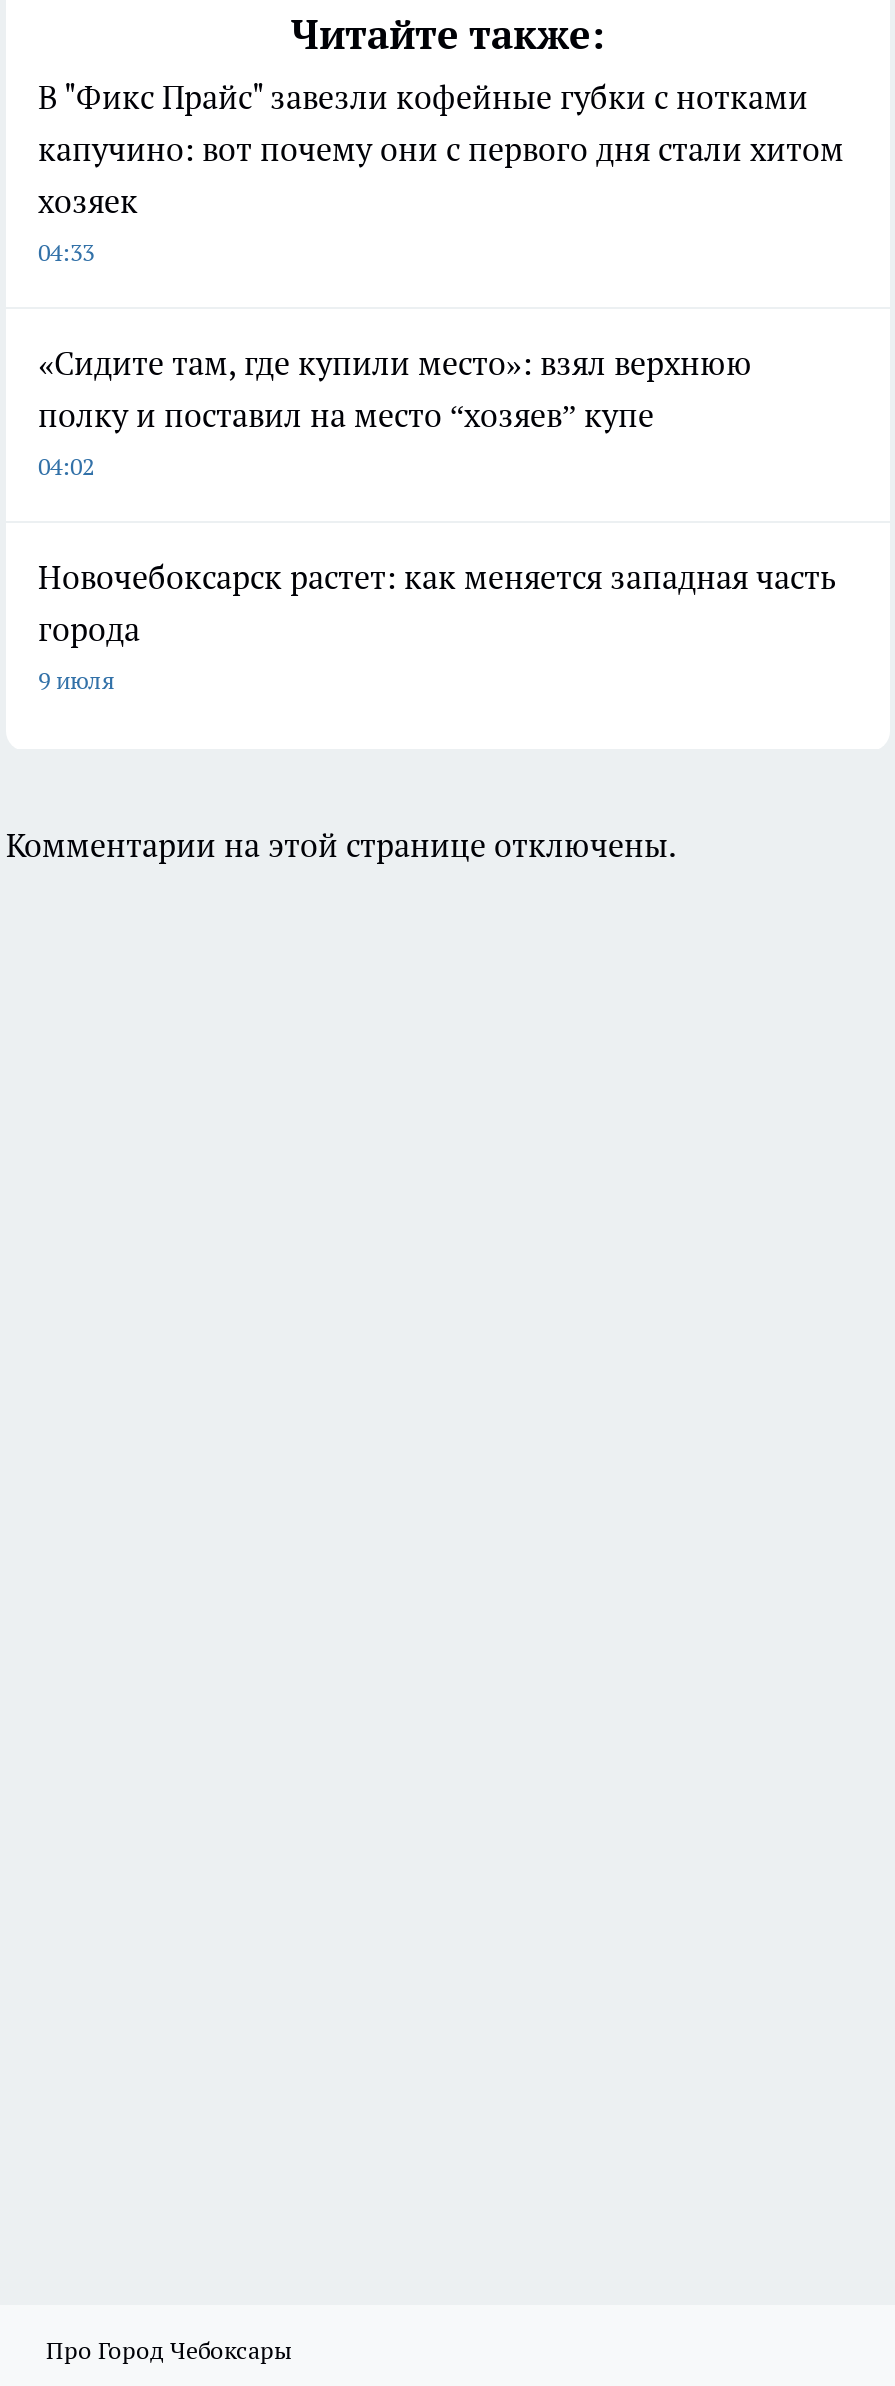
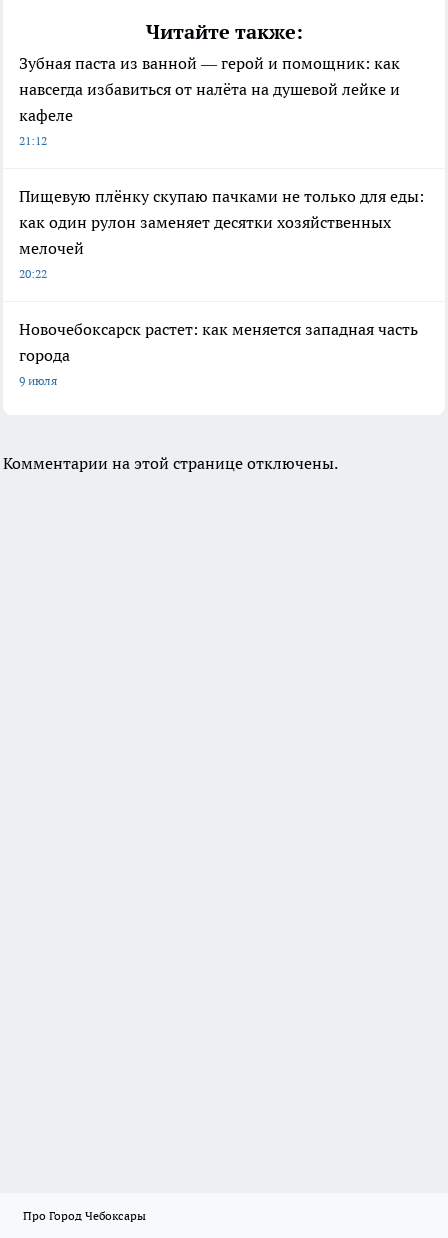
- В "Фикс Прайс" завезли кофейные губки с нотками
- капучино: вот почему они с первого дня стали хитом
- хозяек
- 04:33
+ Зубная паста из ванной — герой и помощник: как
+ навсегда избавиться от налёта на душевой лейке и
+ кафеле
+ 21:12

- «Сидите там, где купили место»: взял верхнюю
- полку и поставил на место “хозяев” купе
- 04:02
+ Пищевую плёнку скупаю пачками не только для еды:
+ как один рулон заменяет десятки хозяйственных
+ мелочей
+ 20:22
